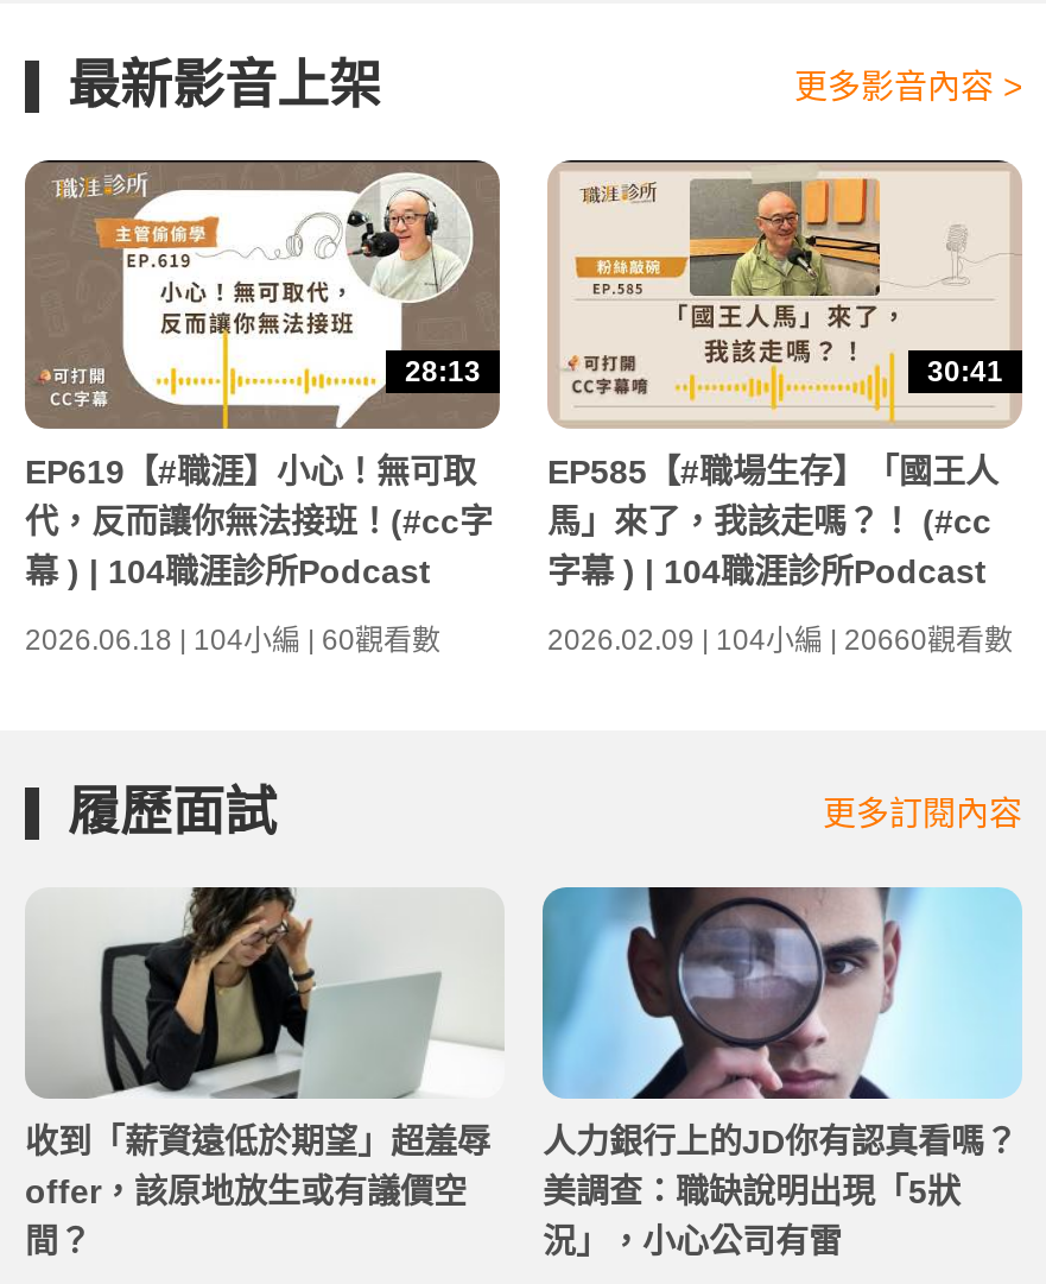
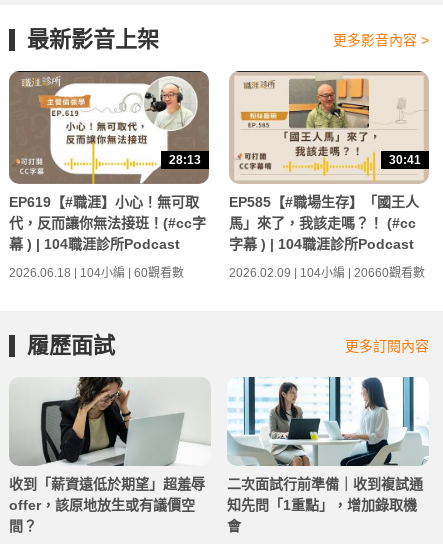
- [image]
- 人力銀行上的JD你有認真看嗎？
- 美調查：職缺說明出現「5狀
- 況」，小心公司有雷
+ [image]
+ 二次面試行前準備｜收到複試通
+ 知先問「1重點」，增加錄取機
+ 會
